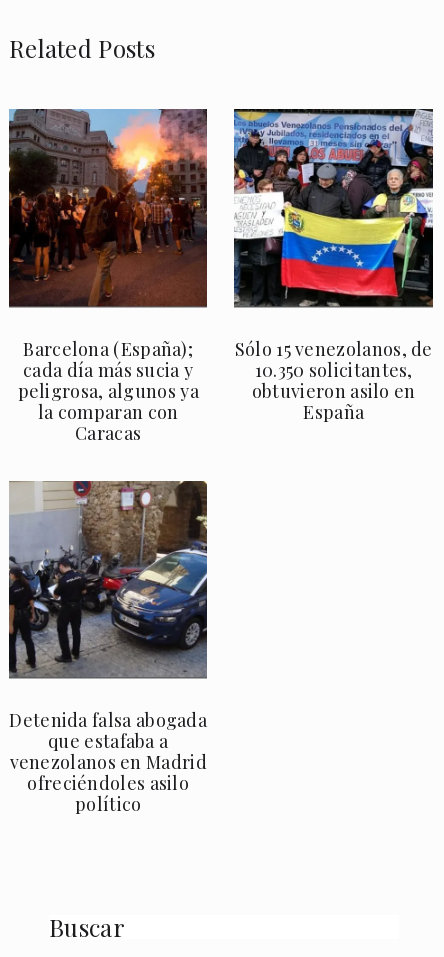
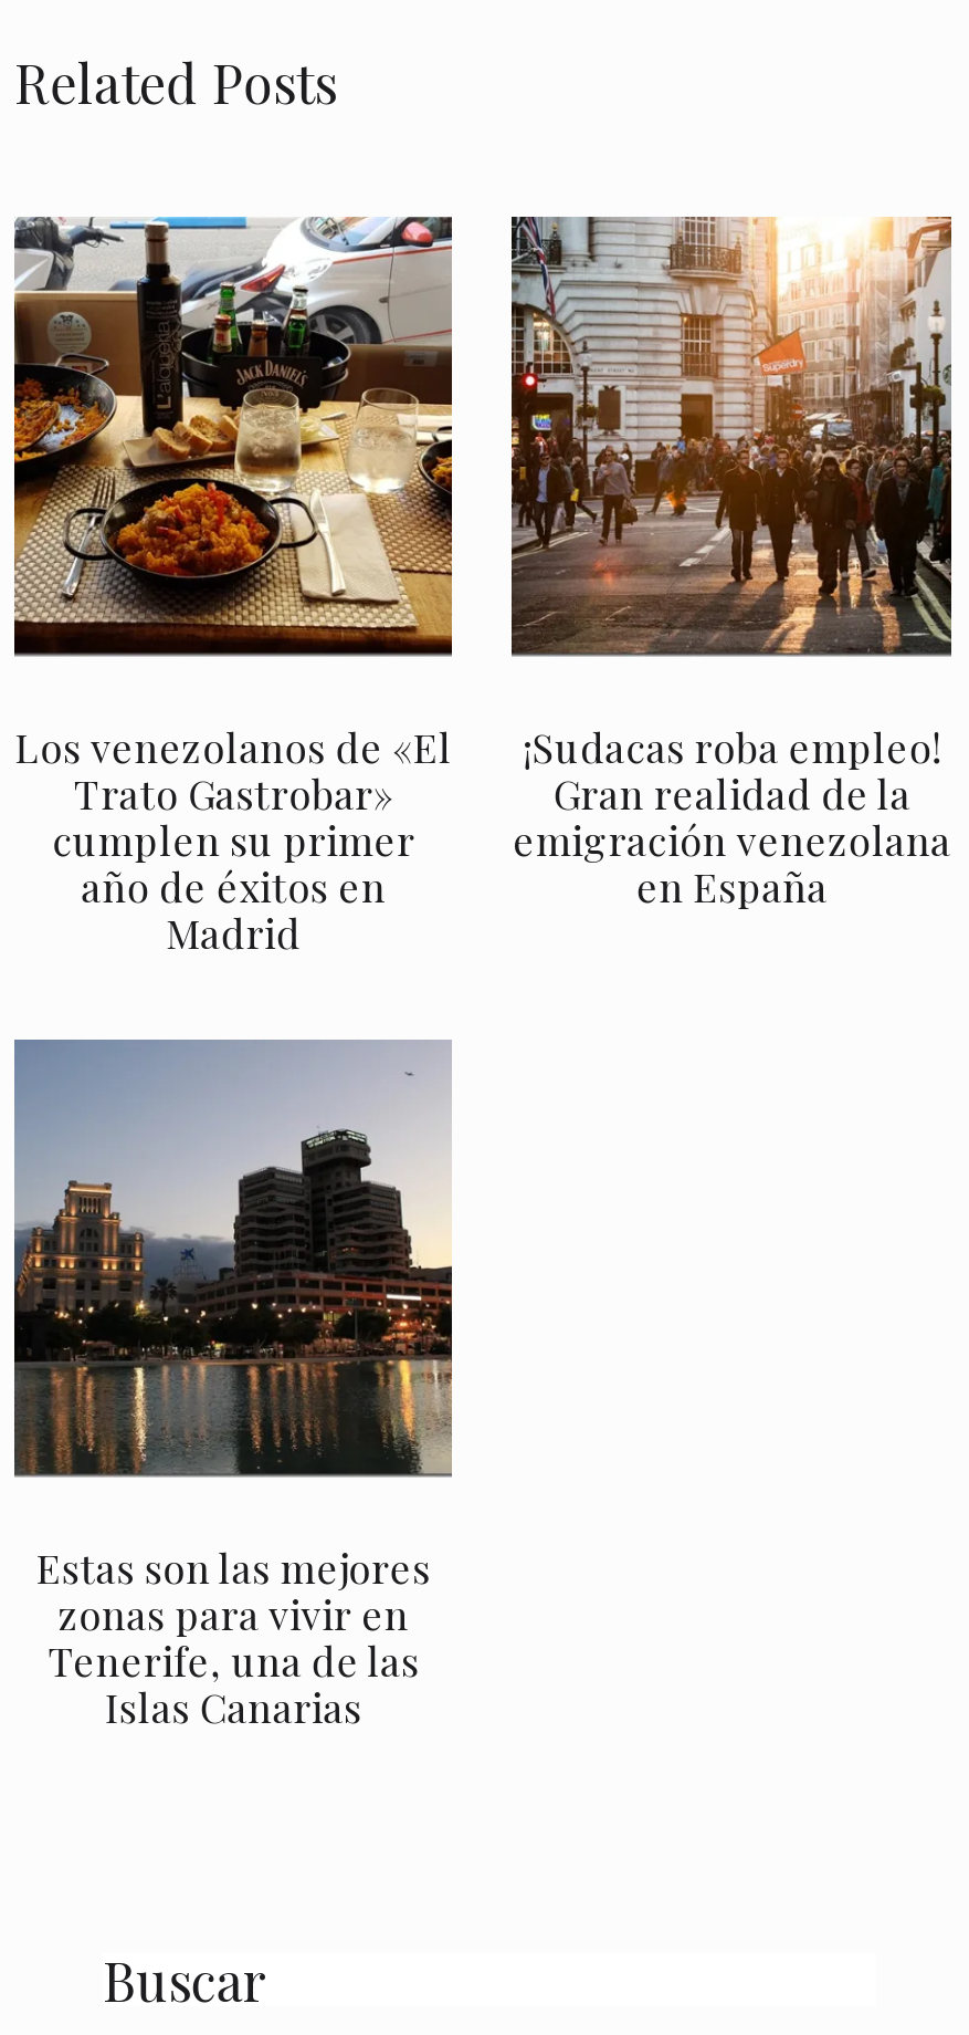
- [image]
- Barcelona (España);
- cada día más sucia y
- peligrosa, algunos ya
- la comparan con
- Caracas
+ [image]
+ Los venezolanos de «El
+ Trato Gastrobar»
+ cumplen su primer
+ año de éxitos en
+ Madrid

- [image]
- Sólo 15 venezolanos, de
- 10.350 solicitantes,
- obtuvieron asilo en
- España
+ [image]
+ ¡Sudacas roba empleo!
+ Gran realidad de la
+ emigración venezolana
+ en España

- [image]
- Detenida falsa abogada
- que estafaba a
- venezolanos en Madrid
- ofreciéndoles asilo
- político
+ [image]
+ Estas son las mejores
+ zonas para vivir en
+ Tenerife, una de las
+ Islas Canarias
